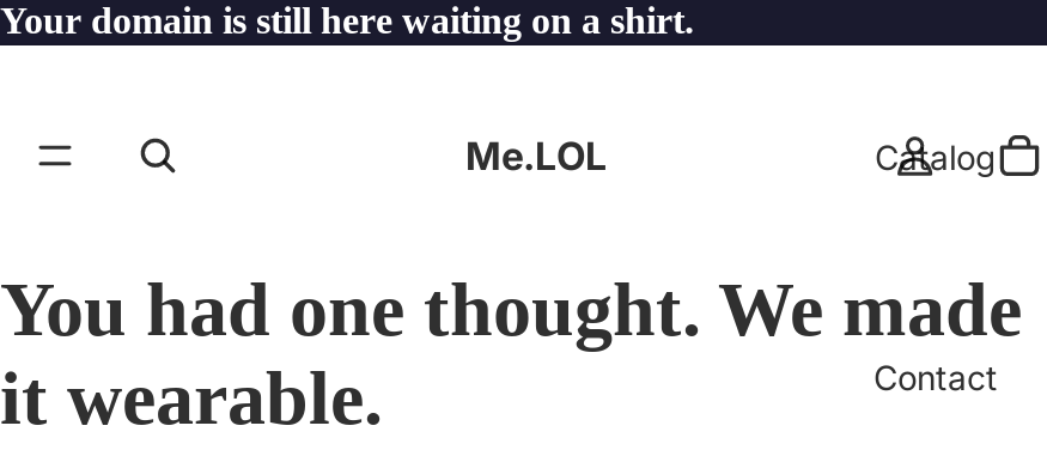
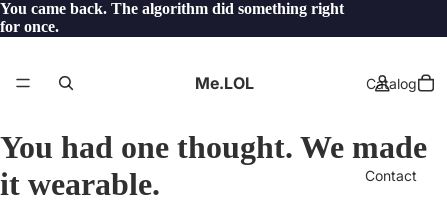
- Your domain is still here waiting on a shirt.
+ You came back. The algorithm did something right
+ for once.
